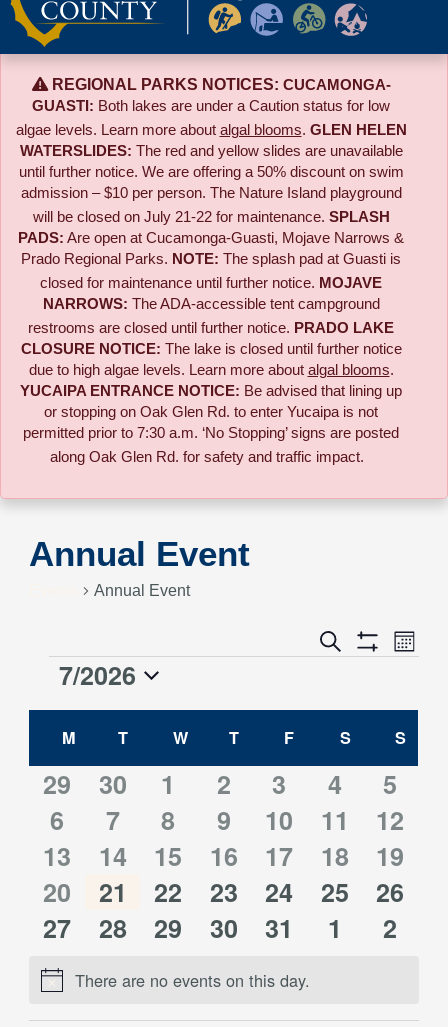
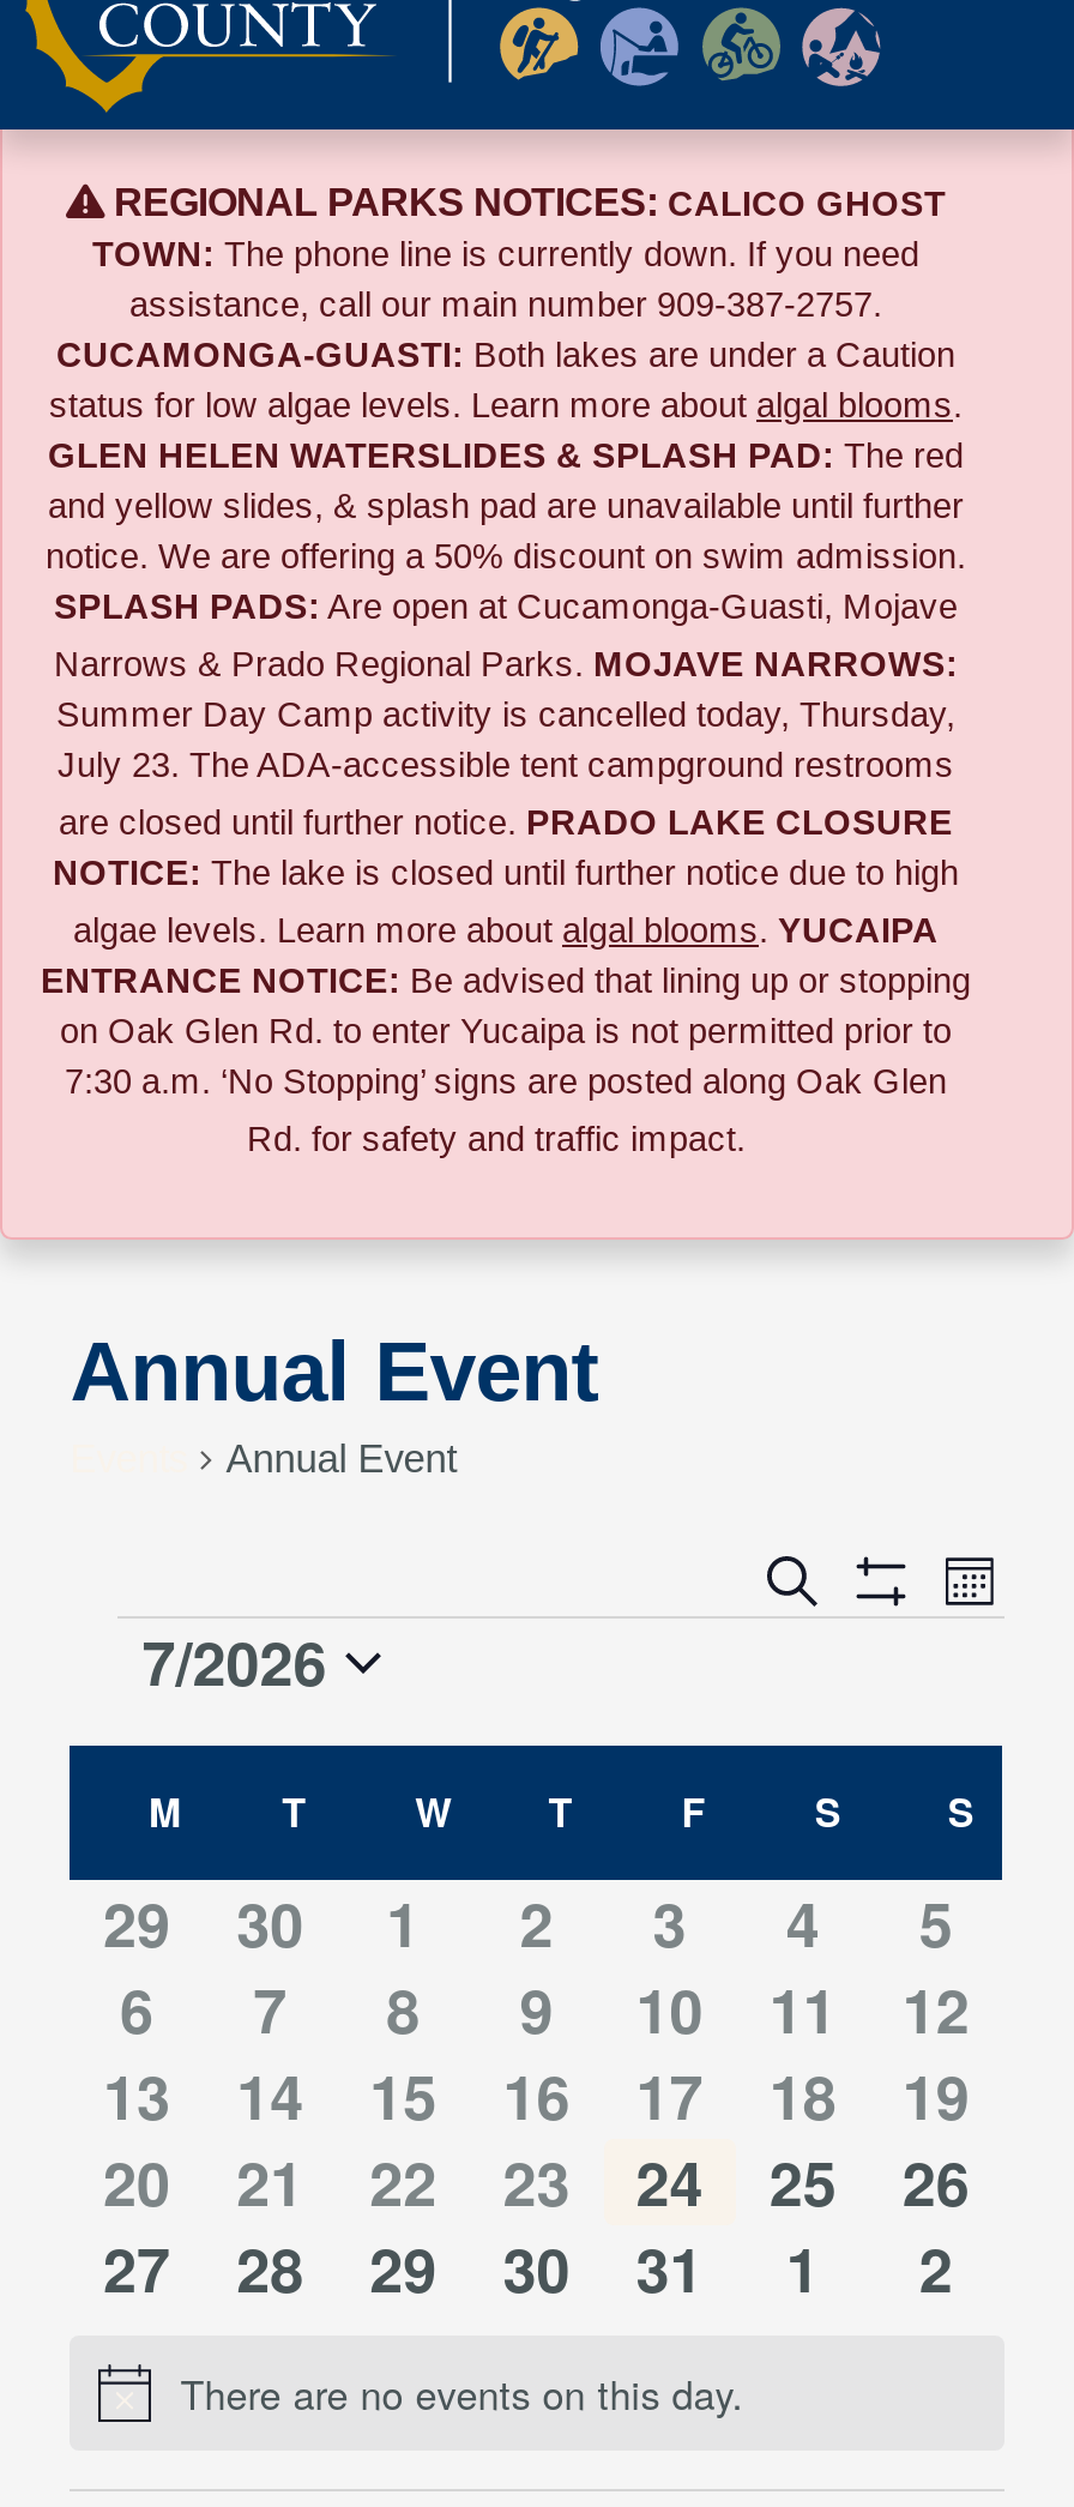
- REGIONAL PARKS NOTICES: CUCAMONGA-
- GUASTI: Both lakes are under a Caution status for low
- algae levels. Learn more about algal blooms. GLEN HELEN
- WATERSLIDES: The red and yellow slides are unavailable
- until further notice. We are offering a 50% discount on swim
- admission – $10 per person. The Nature Island playground
- will be closed on July 21-22 for maintenance. SPLASH
- PADS: Are open at Cucamonga-Guasti, Mojave Narrows &
- Prado Regional Parks. NOTE: The splash pad at Guasti is
- closed for maintenance until further notice. MOJAVE
- NARROWS: The ADA-accessible tent campground
- restrooms are closed until further notice. PRADO LAKE
- CLOSURE NOTICE: The lake is closed until further notice
- due to high algae levels. Learn more about algal blooms.
- YUCAIPA ENTRANCE NOTICE: Be advised that lining up
- or stopping on Oak Glen Rd. to enter Yucaipa is not
- permitted prior to 7:30 a.m. ‘No Stopping’ signs are posted
- along Oak Glen Rd. for safety and traffic impact.
+ REGIONAL PARKS NOTICES: CALICO GHOST
+ TOWN: The phone line is currently down. If you need
+ assistance, call our main number 909-387-2757.
+ CUCAMONGA-GUASTI: Both lakes are under a Caution
+ status for low algae levels. Learn more about algal blooms.
+ GLEN HELEN WATERSLIDES & SPLASH PAD: The red
+ and yellow slides, & splash pad are unavailable until further
+ notice. We are offering a 50% discount on swim admission.
+ SPLASH PADS: Are open at Cucamonga-Guasti, Mojave
+ Narrows & Prado Regional Parks. MOJAVE NARROWS:
+ Summer Day Camp activity is cancelled today, Thursday,
+ July 23. The ADA-accessible tent campground restrooms
+ are closed until further notice. PRADO LAKE CLOSURE
+ NOTICE: The lake is closed until further notice due to high
+ algae levels. Learn more about algal blooms. YUCAIPA
+ ENTRANCE NOTICE: Be advised that lining up or stopping
+ on Oak Glen Rd. to enter Yucaipa is not permitted prior to
+ 7:30 a.m. ‘No Stopping’ signs are posted along Oak Glen
+ Rd. for safety and traffic impact.
